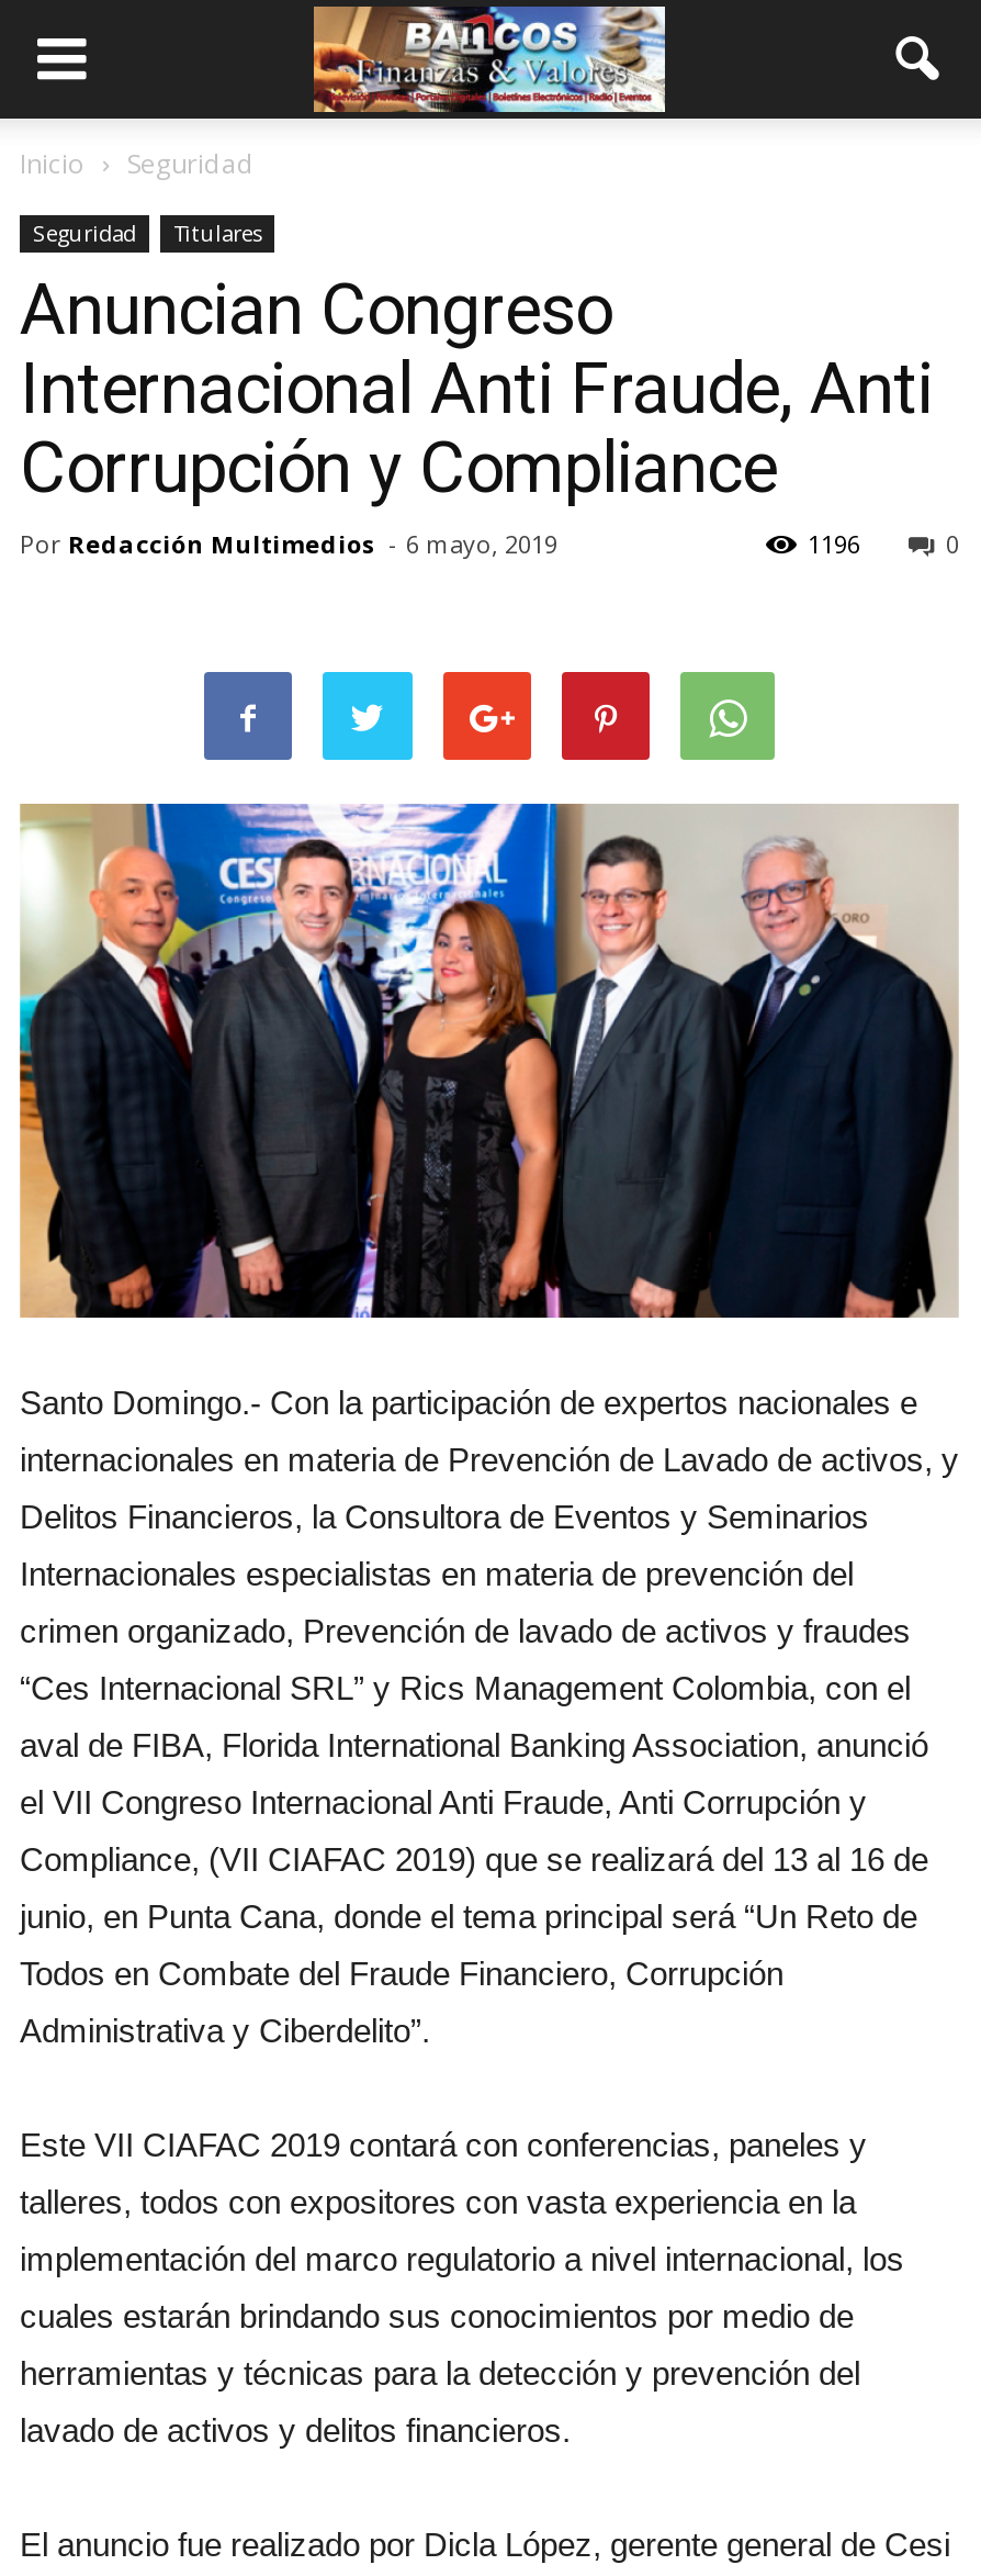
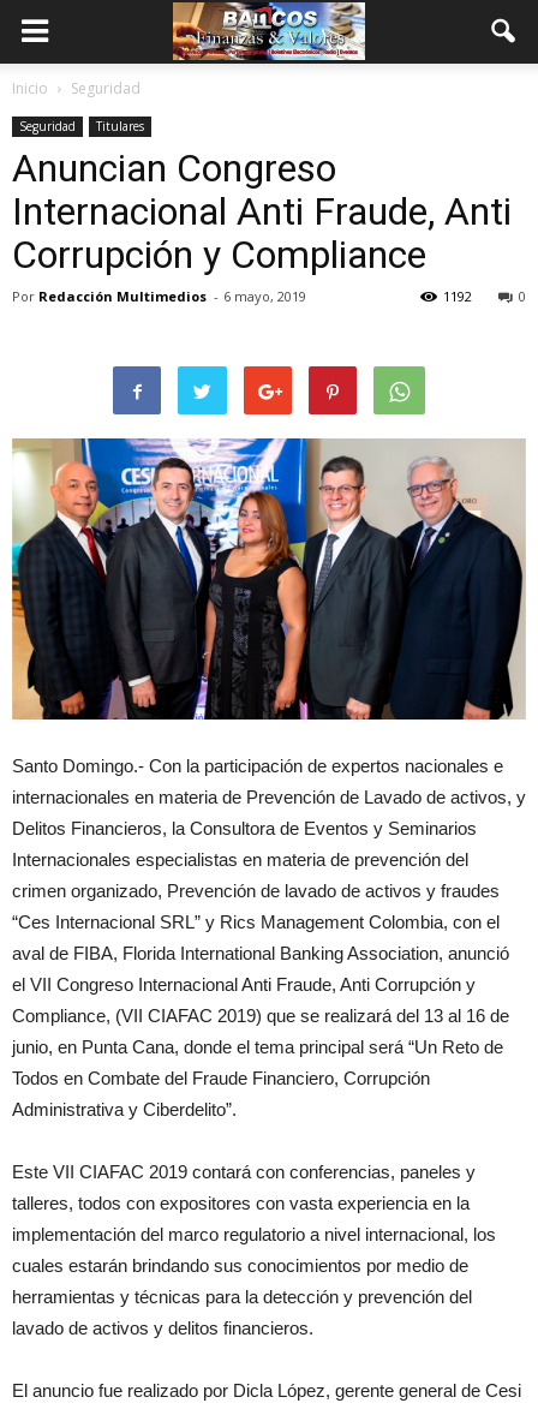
- 1196
+ 1192
